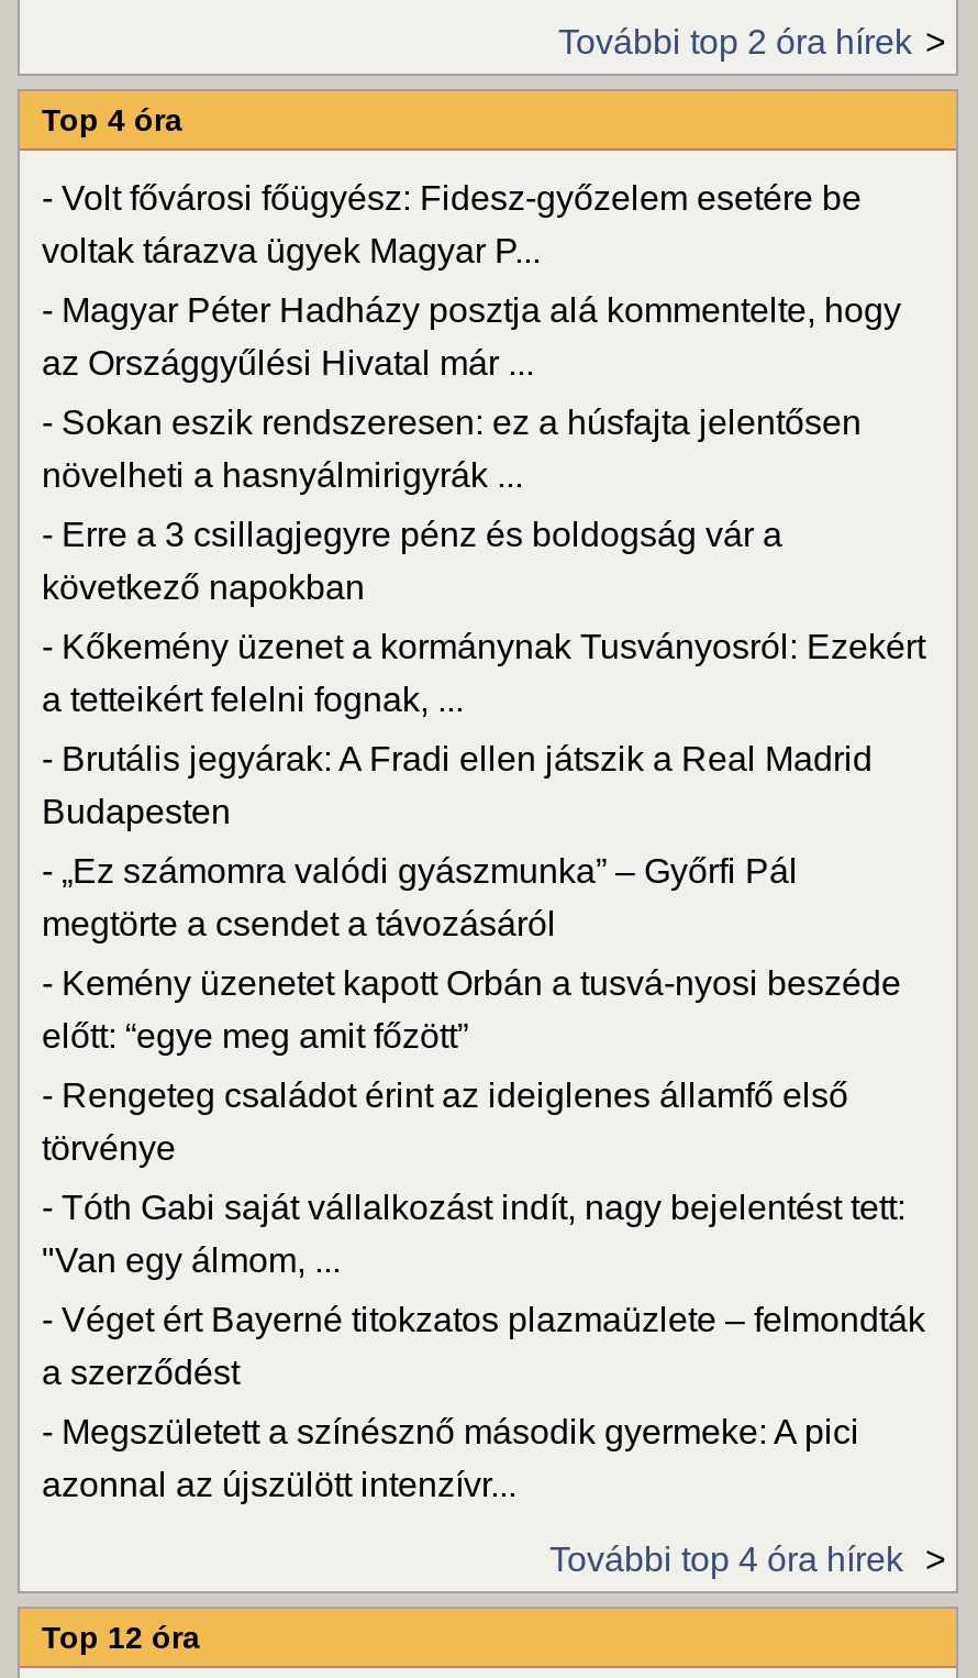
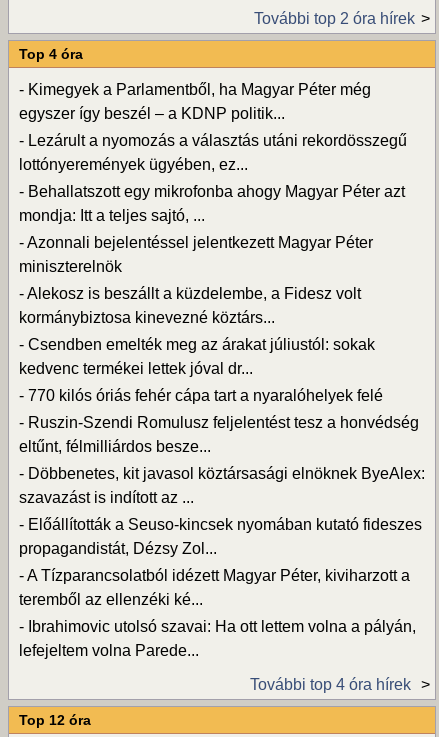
- - Volt fővárosi főügyész: Fidesz-győzelem esetére be
- voltak tárazva ügyek Magyar P...
+ - Kimegyek a Parlamentből, ha Magyar Péter még
+ egyszer így beszél – a KDNP politik...

- - Magyar Péter Hadházy posztja alá kommentelte, hogy
- az Országgyűlési Hivatal már ...
+ - Lezárult a nyomozás a választás utáni rekordösszegű
+ lottónyeremények ügyében, ez...

- - Sokan eszik rendszeresen: ez a húsfajta jelentősen
- növelheti a hasnyálmirigyrák ...
+ - Behallatszott egy mikrofonba ahogy Magyar Péter azt
+ mondja: Itt a teljes sajtó, ...

- - Erre a 3 csillagjegyre pénz és boldogság vár a
- következő napokban
+ - Azonnali bejelentéssel jelentkezett Magyar Péter
+ miniszterelnök

- - Kőkemény üzenet a kormánynak Tusványosról: Ezekért
- a tetteikért felelni fognak, ...
+ - Alekosz is beszállt a küzdelembe, a Fidesz volt
+ kormánybiztosa kinevezné köztárs...

- - Brutális jegyárak: A Fradi ellen játszik a Real Madrid
- Budapesten
+ - Csendben emelték meg az árakat júliustól: sokak
+ kedvenc termékei lettek jóval dr...

- - „Ez számomra valódi gyászmunka” – Győrfi Pál
- megtörte a csendet a távozásáról
+ - 770 kilós óriás fehér cápa tart a nyaralóhelyek felé

- - Kemény üzenetet kapott Orbán a tusvá-nyosi beszéde
- előtt: “egye meg amit főzött”
+ - Ruszin-Szendi Romulusz feljelentést tesz a honvédség
+ eltűnt, félmilliárdos besze...

- - Rengeteg családot érint az ideiglenes államfő első
- törvénye
+ - Döbbenetes, kit javasol köztársasági elnöknek ByeAlex:
+ szavazást is indított az ...

- - Tóth Gabi saját vállalkozást indít, nagy bejelentést tett:
- "Van egy álmom, ...
+ - Előállították a Seuso-kincsek nyomában kutató fideszes
+ propagandistát, Dézsy Zol...

- - Véget ért Bayerné titokzatos plazmaüzlete – felmondták
- a szerződést
+ - A Tízparancsolatból idézett Magyar Péter, kiviharzott a
+ teremből az ellenzéki ké...

- - Megszületett a színésznő második gyermeke: A pici
- azonnal az újszülött intenzívr...
+ - Ibrahimovic utolsó szavai: Ha ott lettem volna a pályán,
+ lefejeltem volna Parede...
